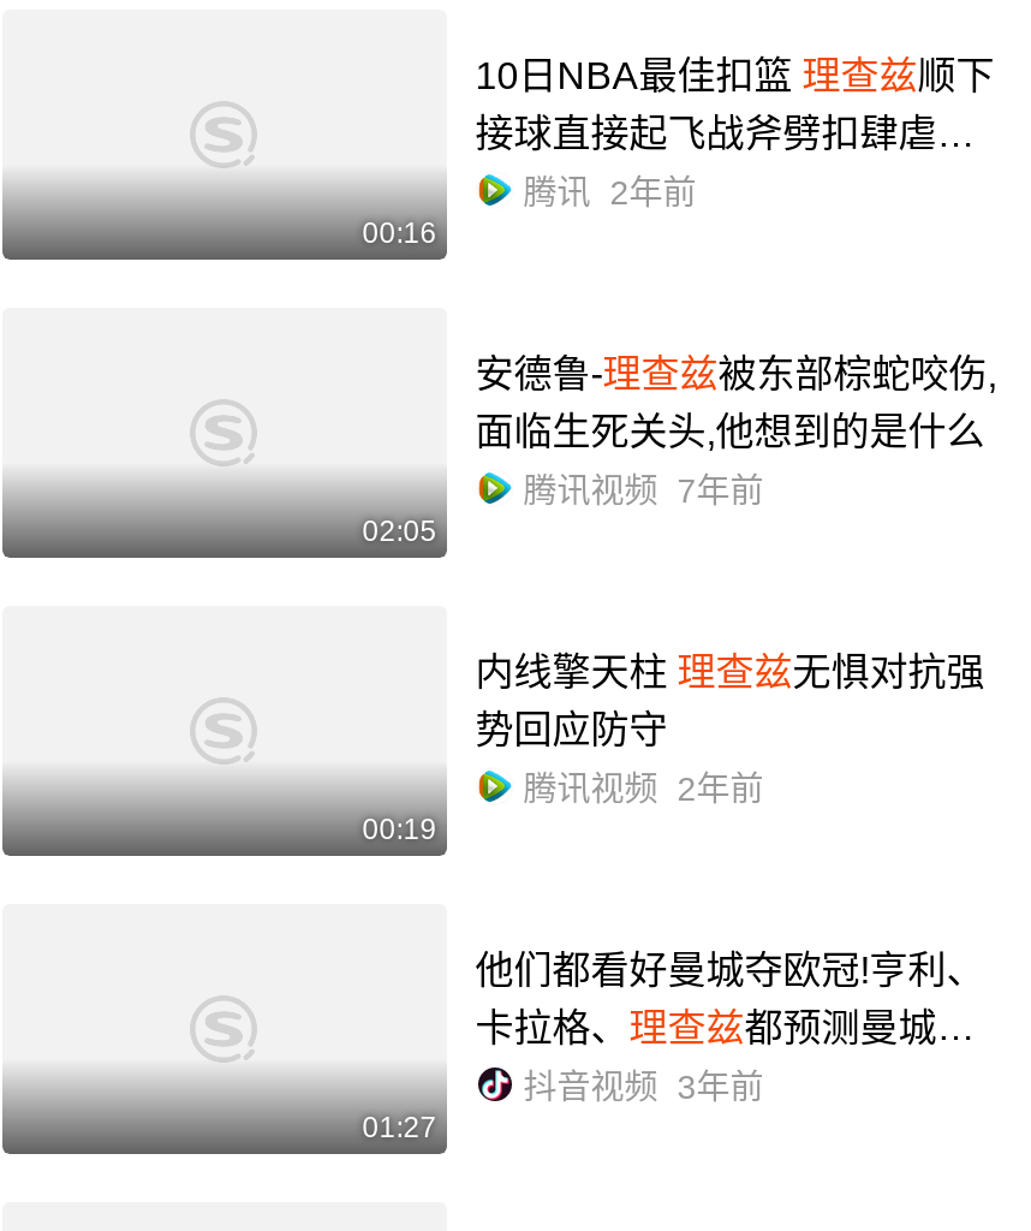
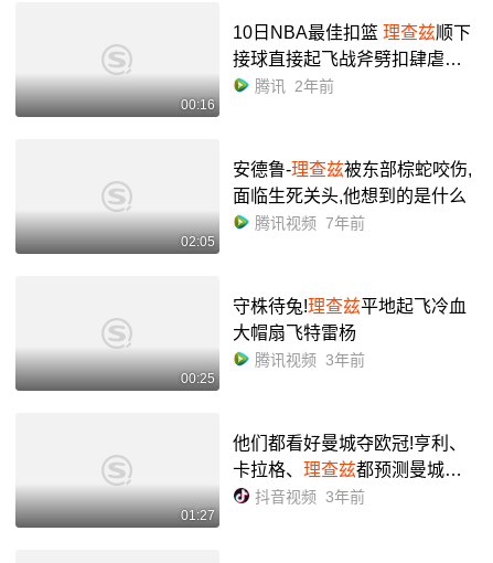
- 内线擎天柱理查兹无惧对抗强
- 势回应防守
+ 守株待兔!理查兹平地起飞冷血
+ 大帽扇飞特雷杨

- 腾讯视频 2年前
+ 腾讯视频 3年前

- 00:19
+ 00:25
